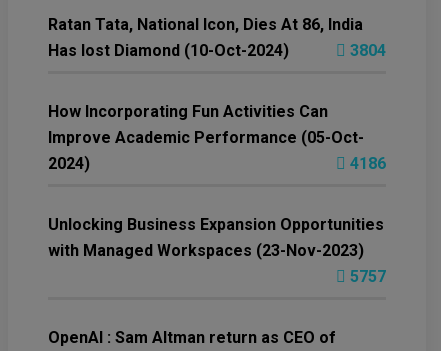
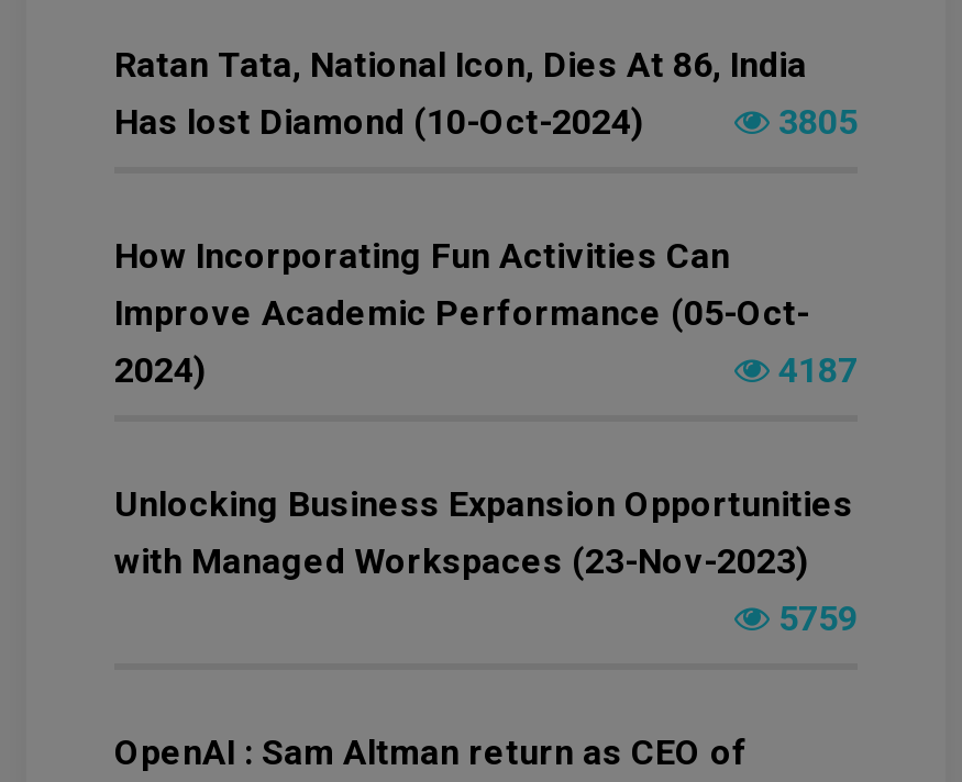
- 3804
+ 3805

- 4186
+ 4187

- 5757
+ 5759
